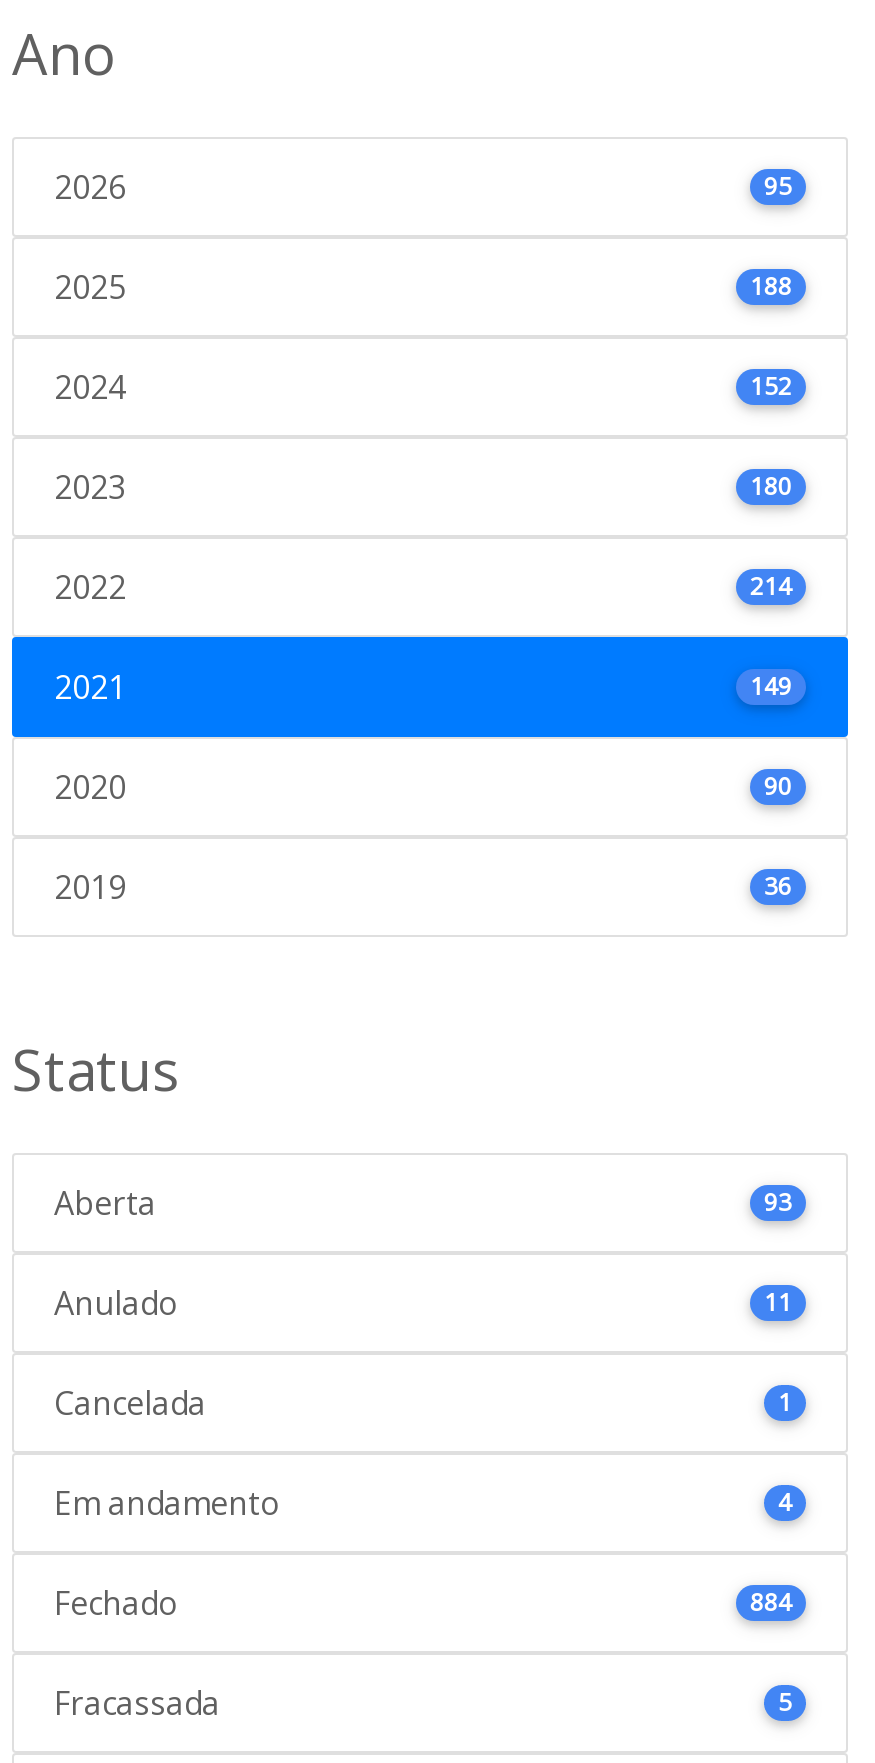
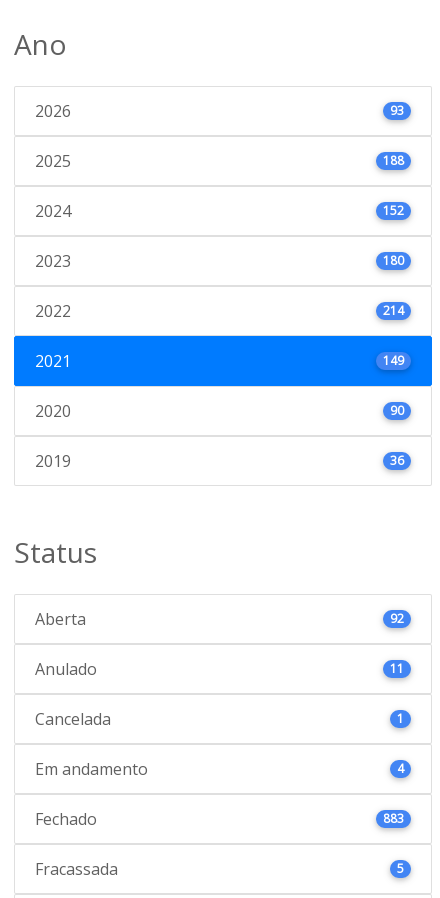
- 95
+ 93

- 93
+ 92

- 884
+ 883
